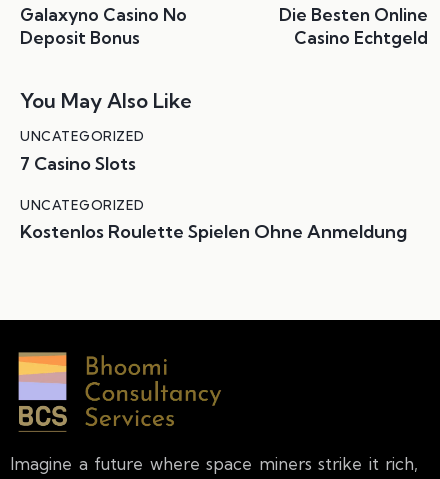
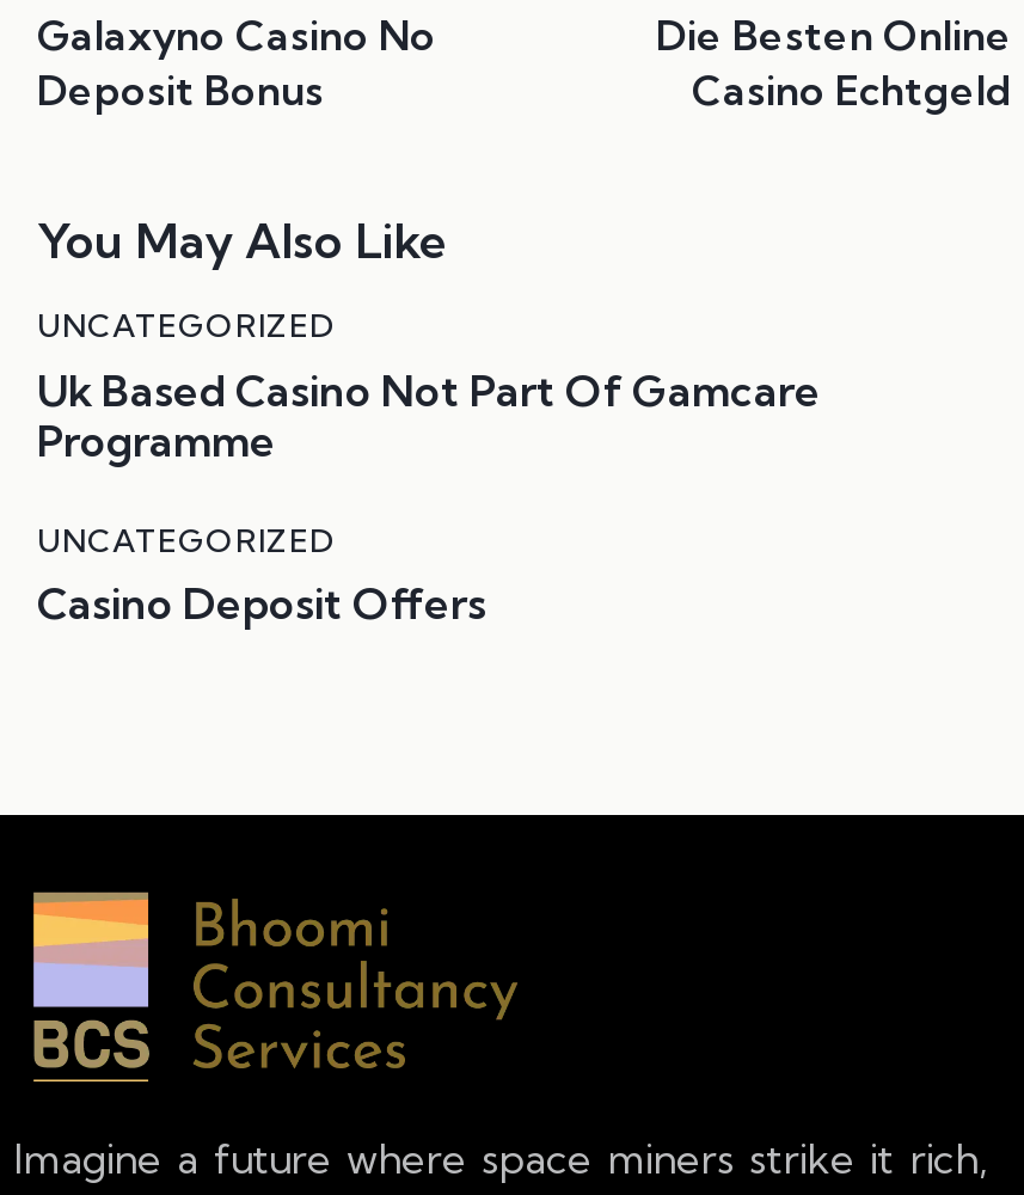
- 7 Casino Slots
+ Uk Based Casino Not Part Of Gamcare
+ Programme

- Kostenlos Roulette Spielen Ohne Anmeldung
+ Casino Deposit Offers
